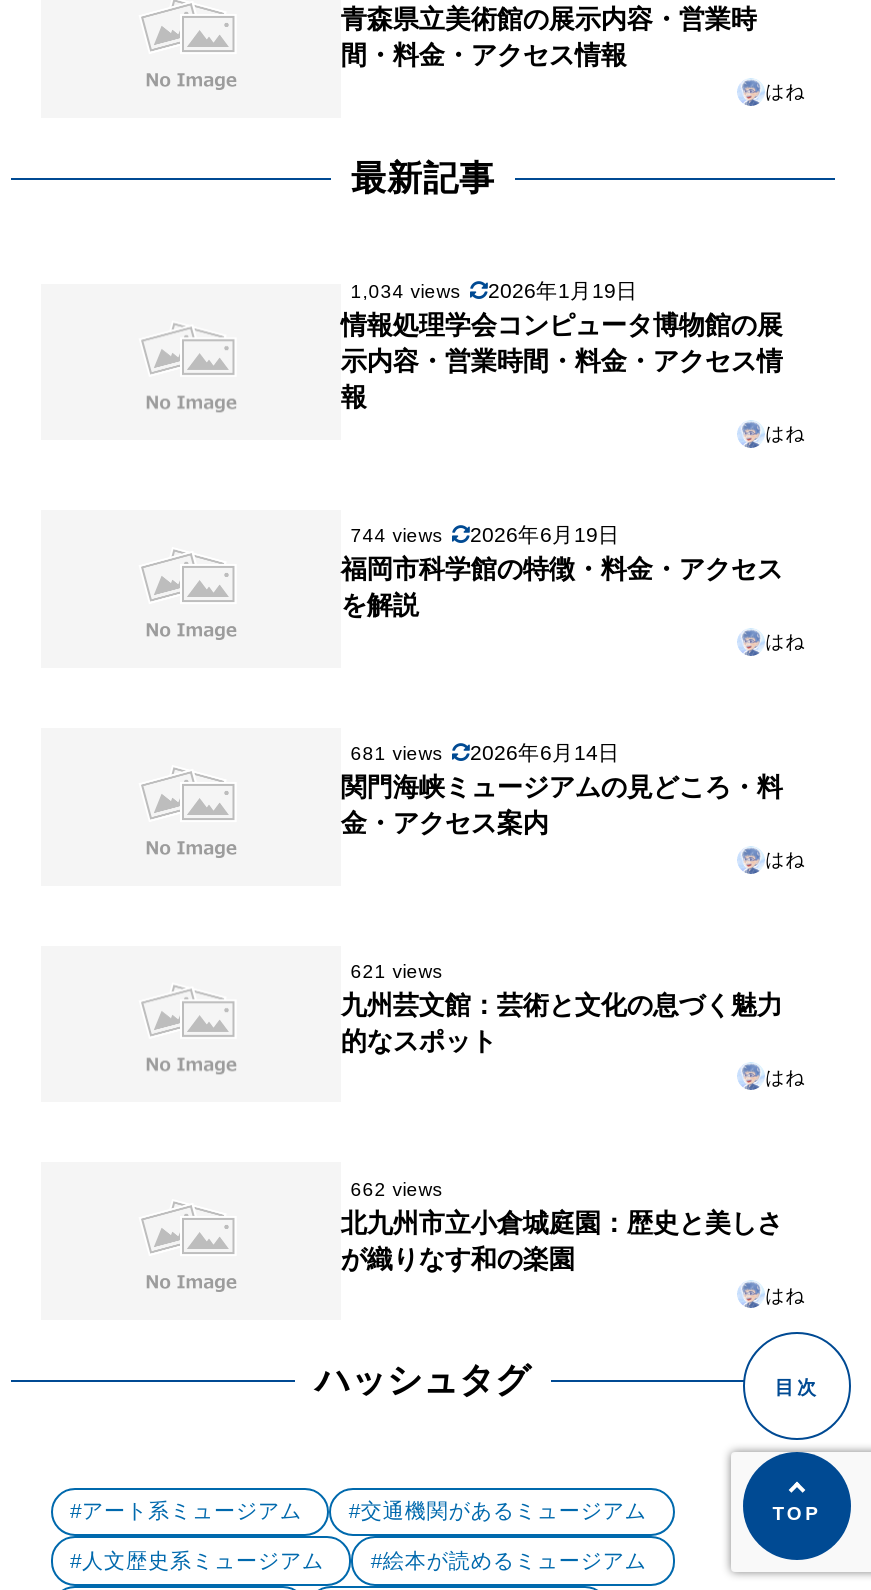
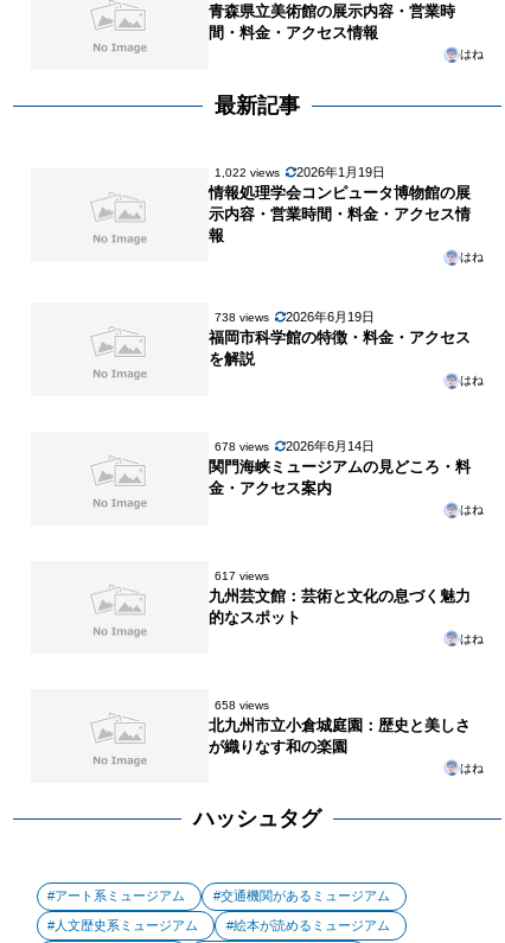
- 1,034 views 2026年1月19日
+ 1,022 views 2026年1月19日

- 744 views 2026年6月19日
+ 738 views 2026年6月19日

- 681 views 2026年6月14日
+ 678 views 2026年6月14日

- 621 views
+ 617 views

- 662 views
+ 658 views

- [image]
